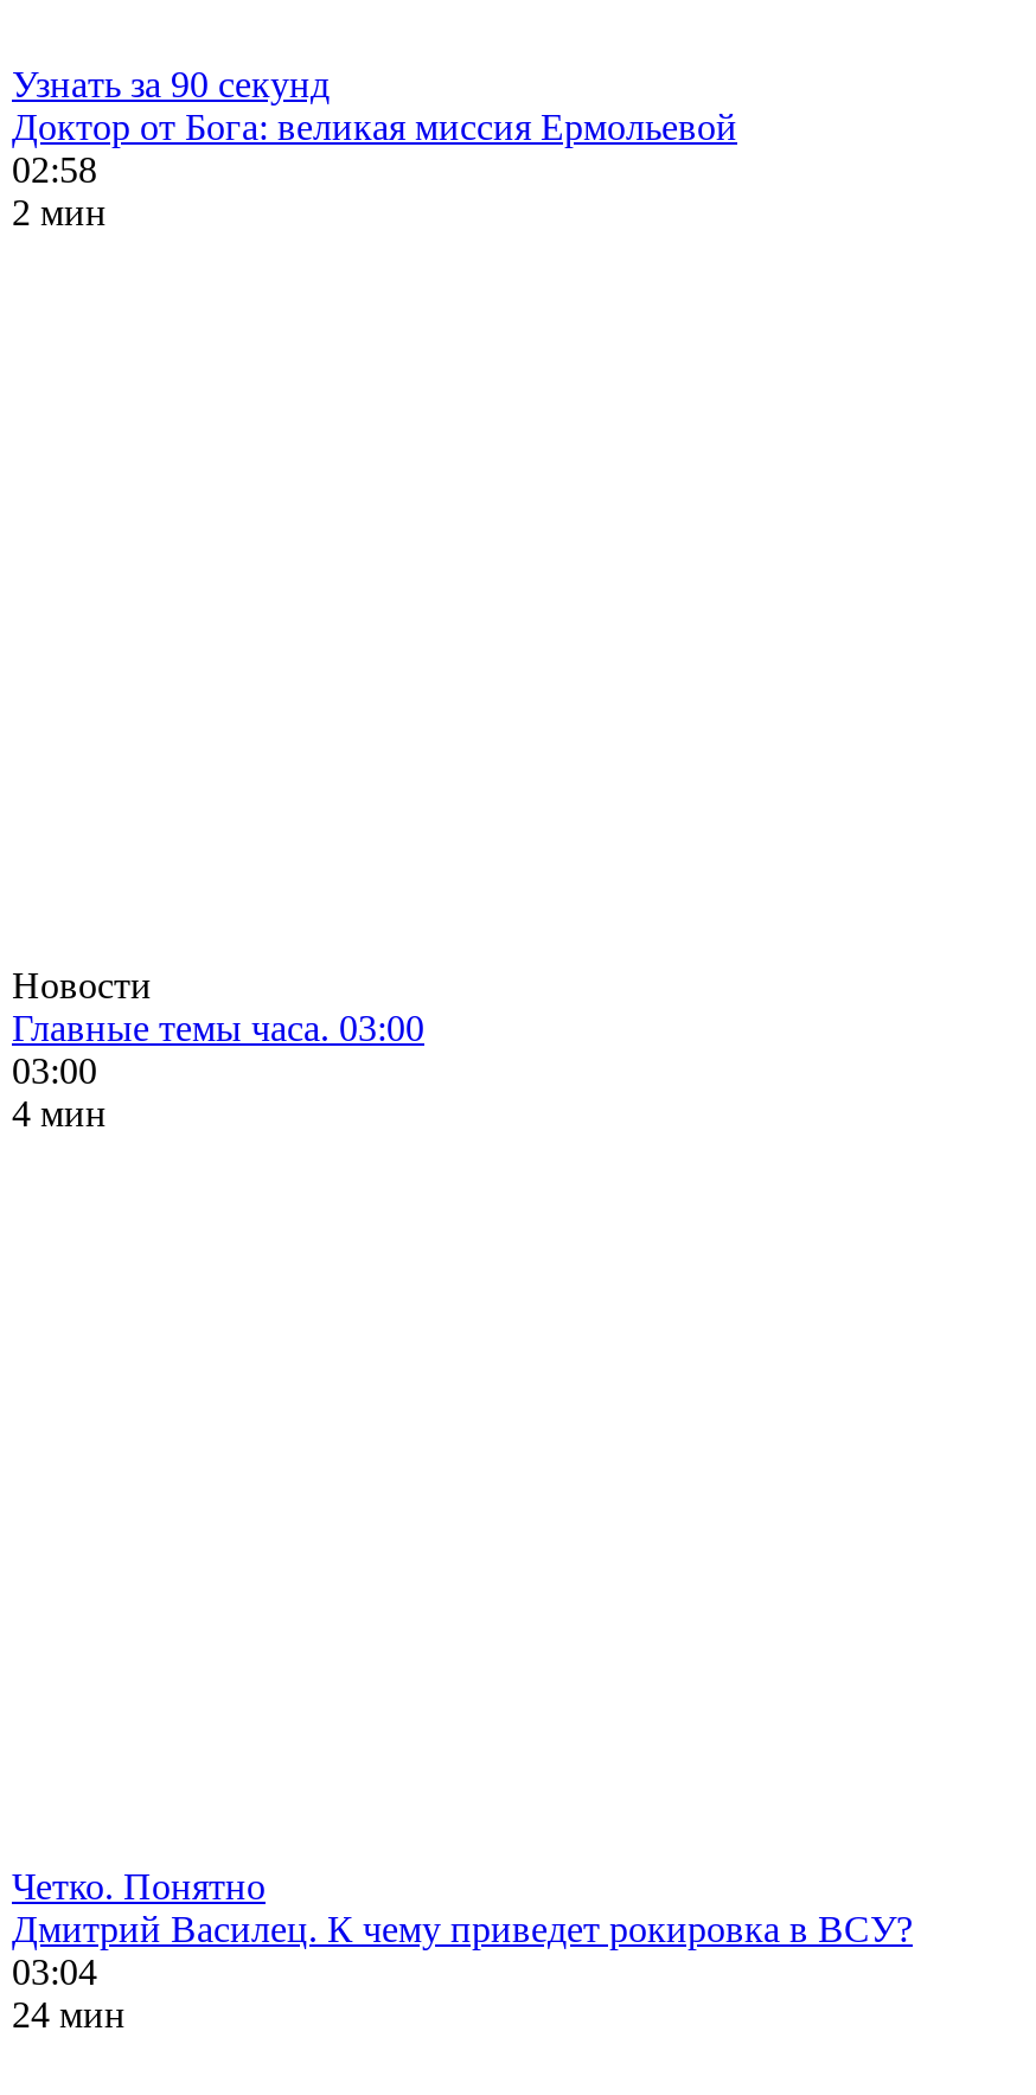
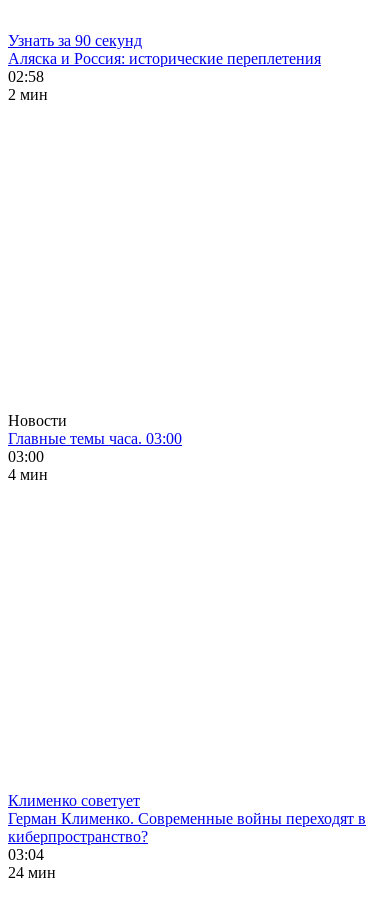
- Доктор от Бога: великая миссия Ермольевой
+ Аляска и Россия: исторические переплетения

- Четко. Понятно
- Дмитрий Василец. К чему приведет рокировка в ВСУ?
+ Клименко советует
+ Герман Клименко. Современные войны переходят в
+ киберпространство?
